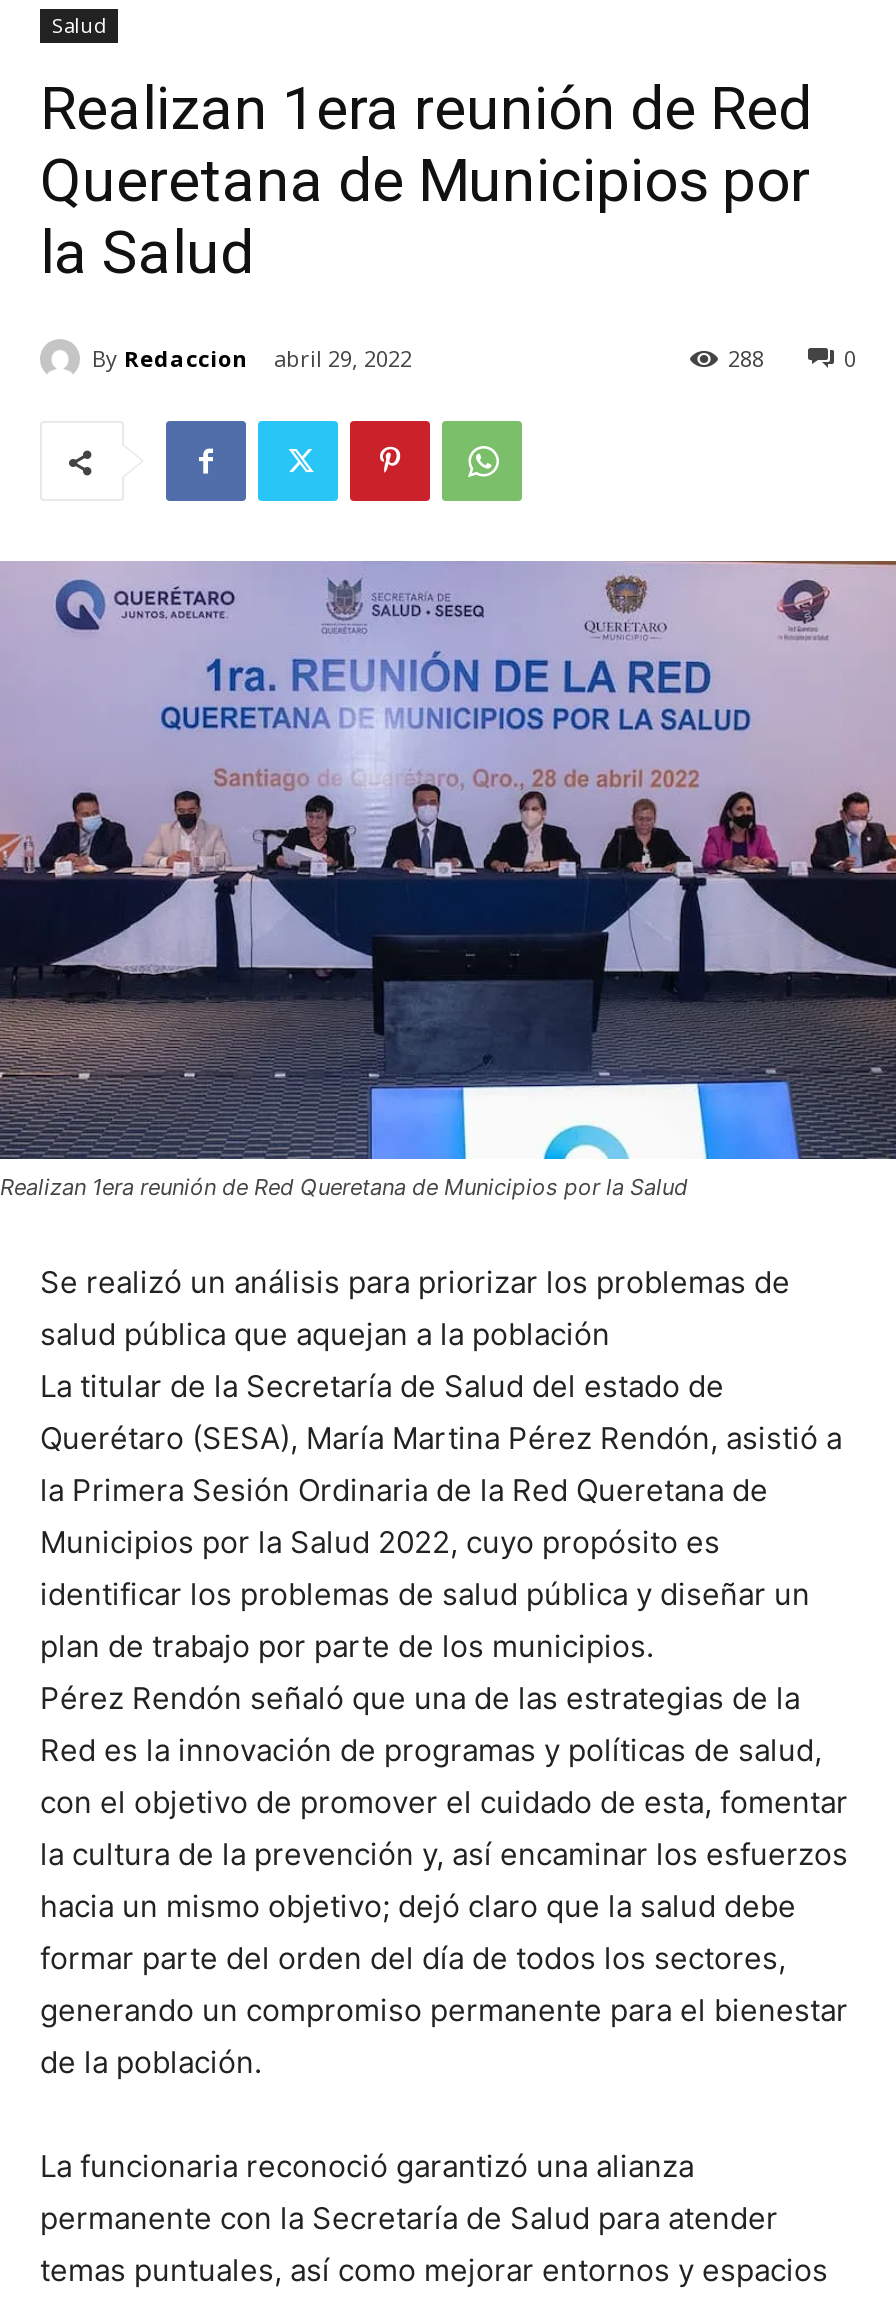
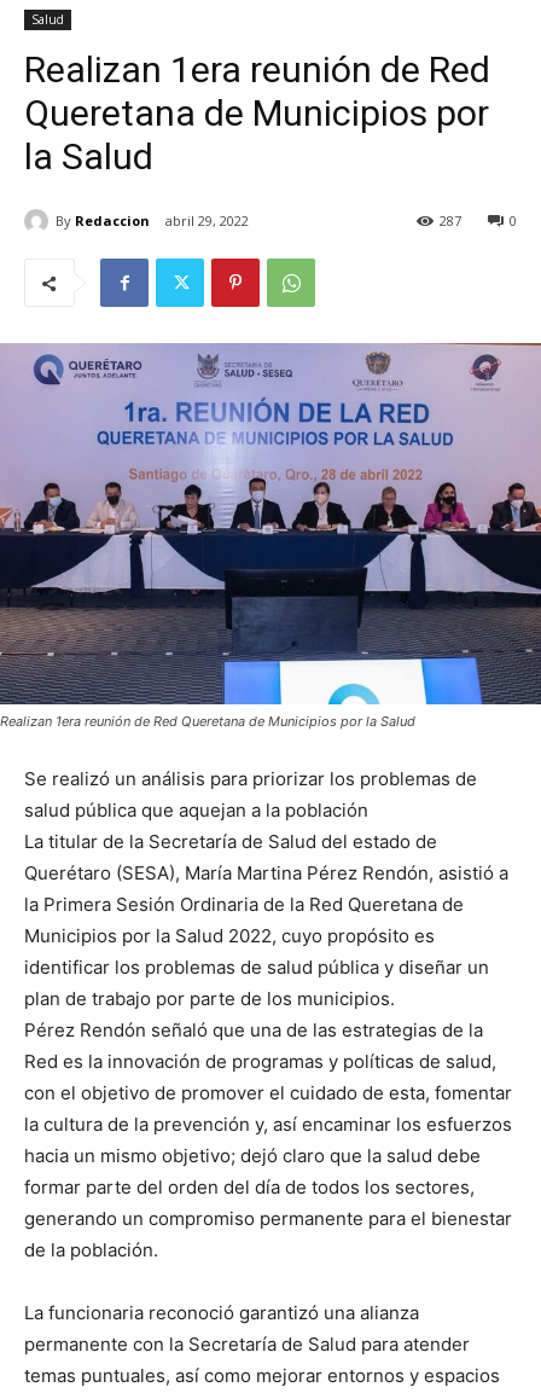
- 288
+ 287
